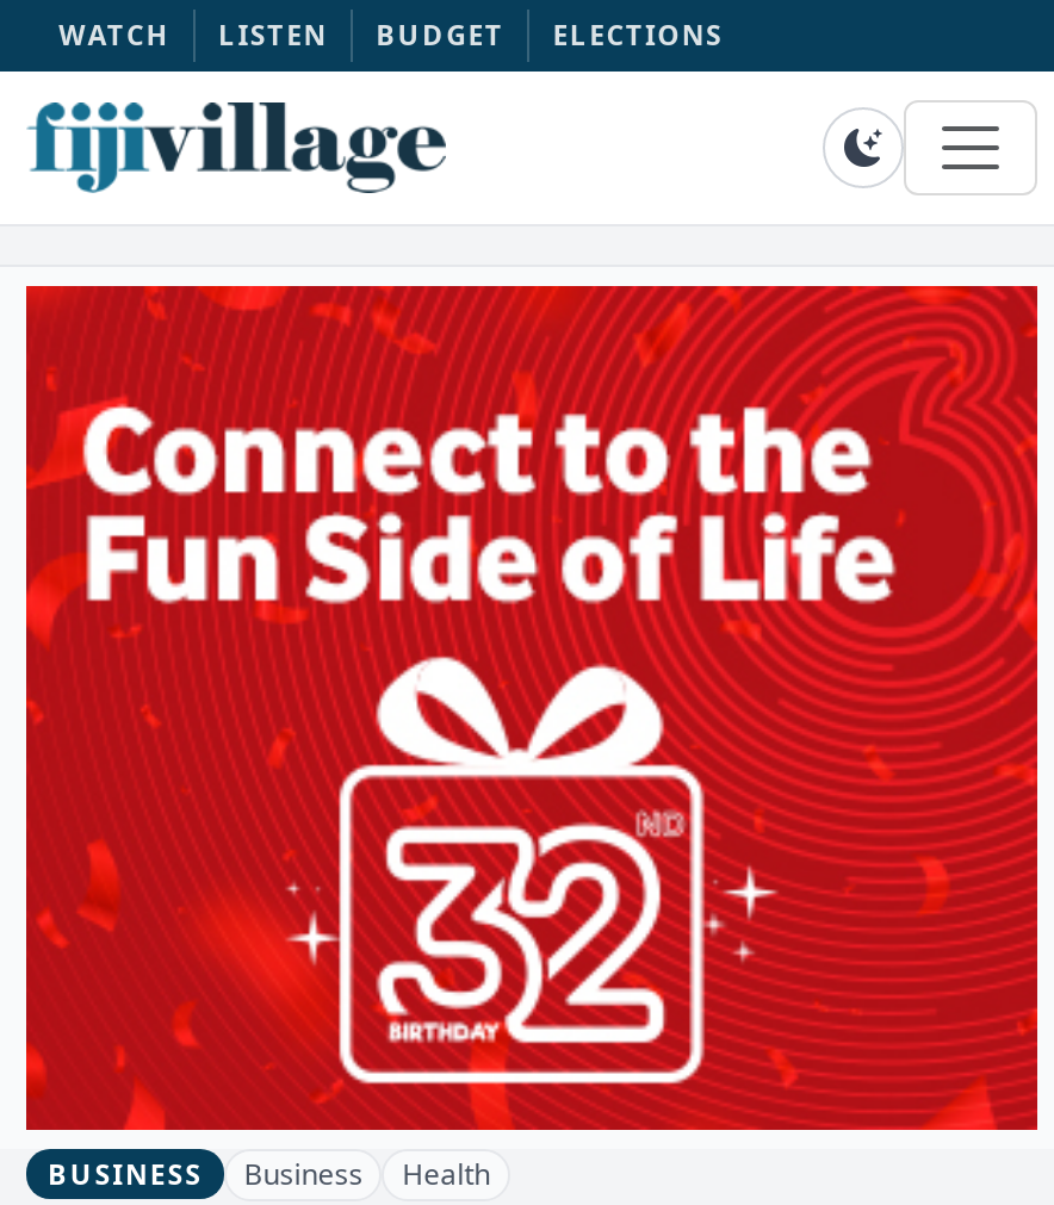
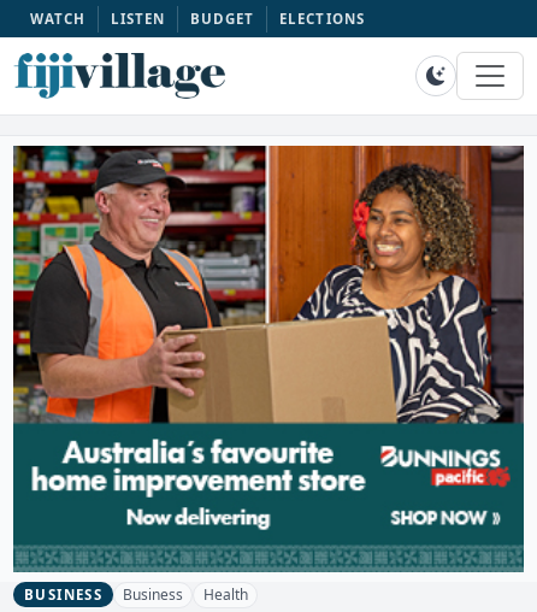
- [image]
+ [image]
